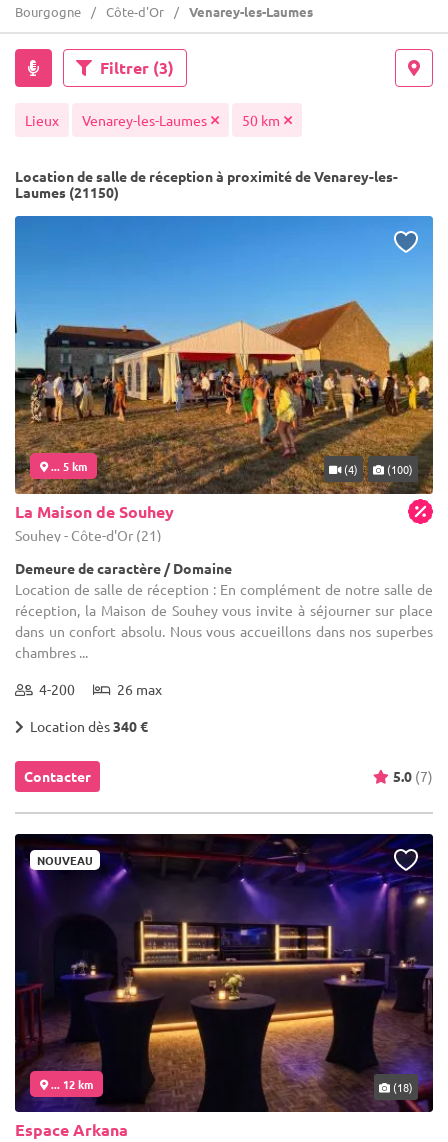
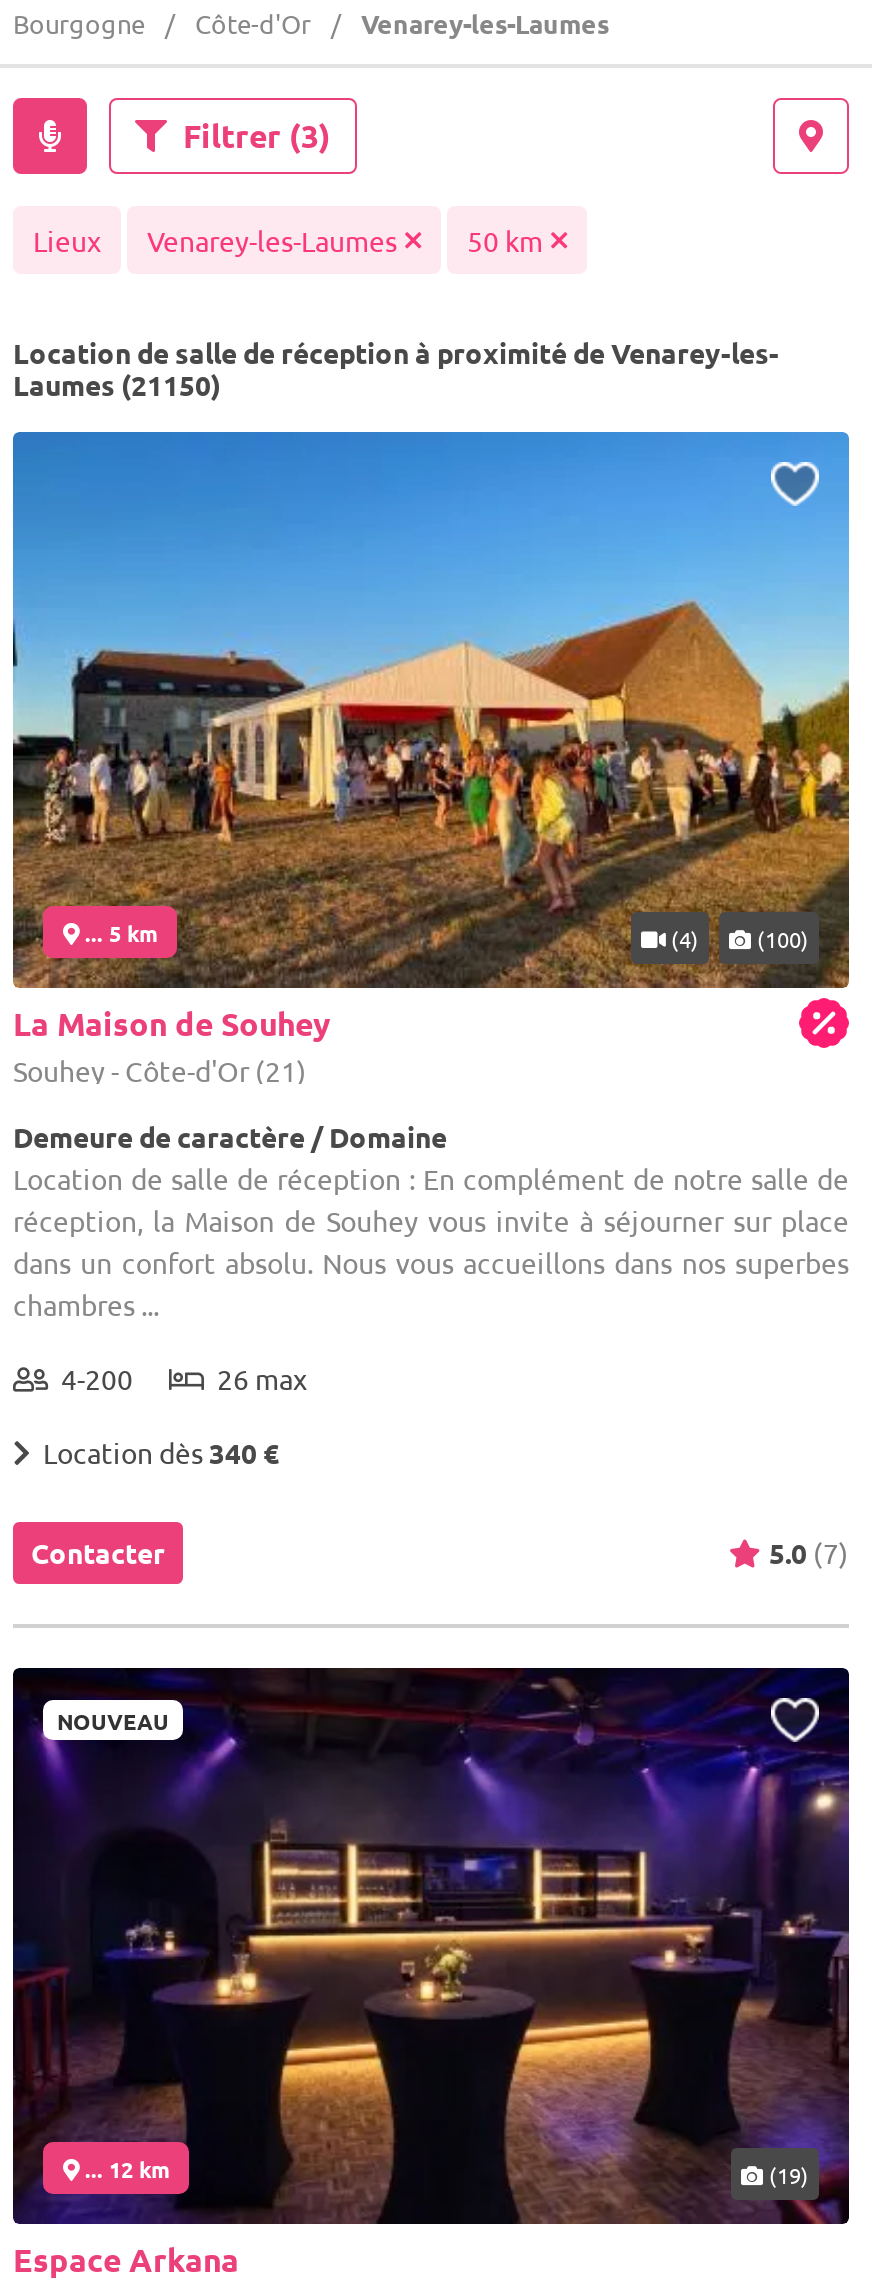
- (18)
+ (19)
